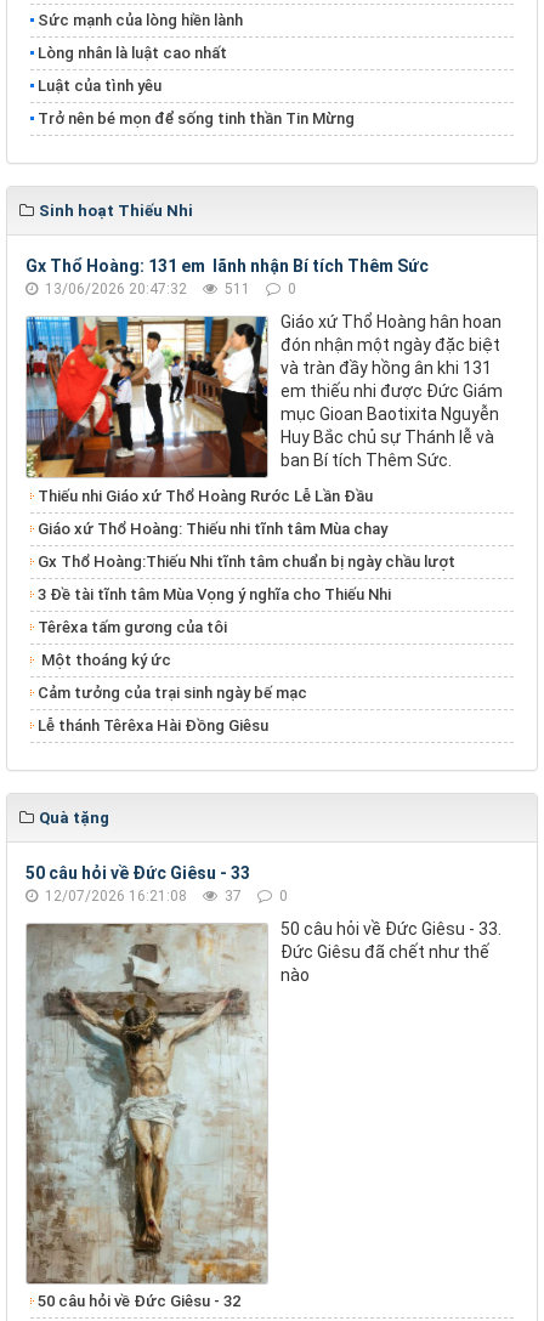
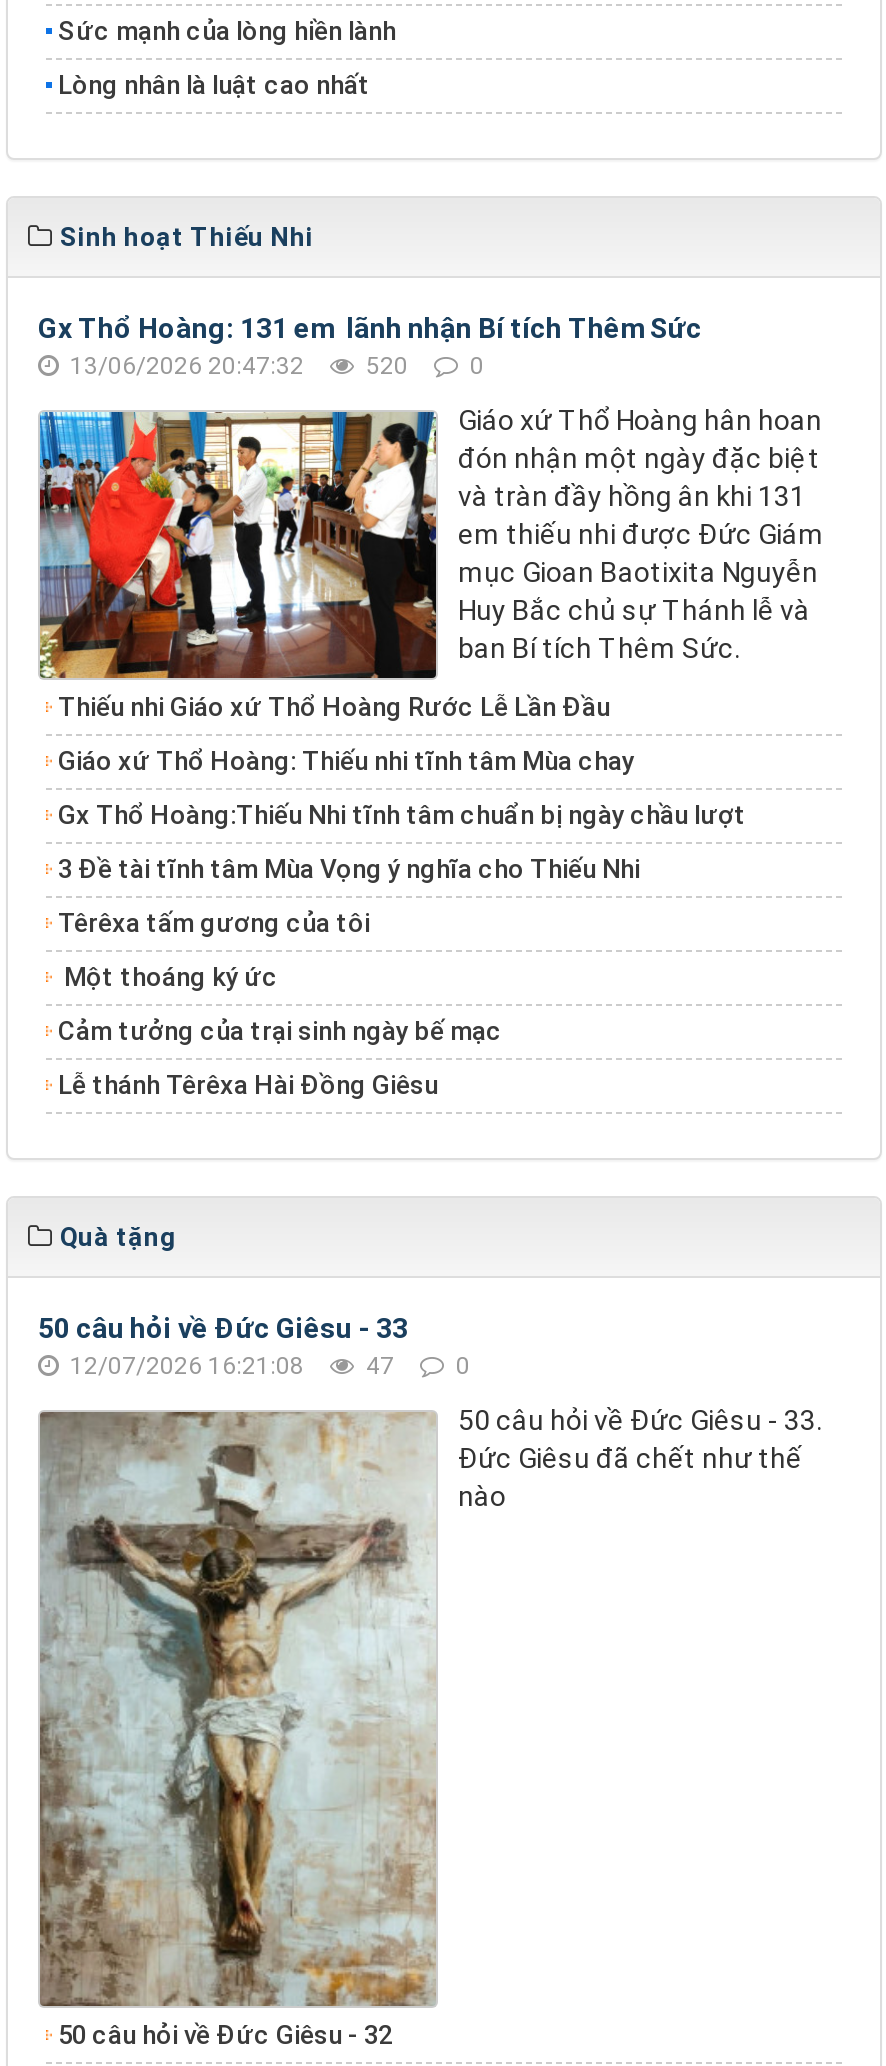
- Luật của tình yêu
- Trở nên bé mọn để sống tinh thần Tin Mừng

- 13/06/2026 20:47:32 511 0
+ 13/06/2026 20:47:32 520 0

- 12/07/2026 16:21:08 37 0
+ 12/07/2026 16:21:08 47 0
